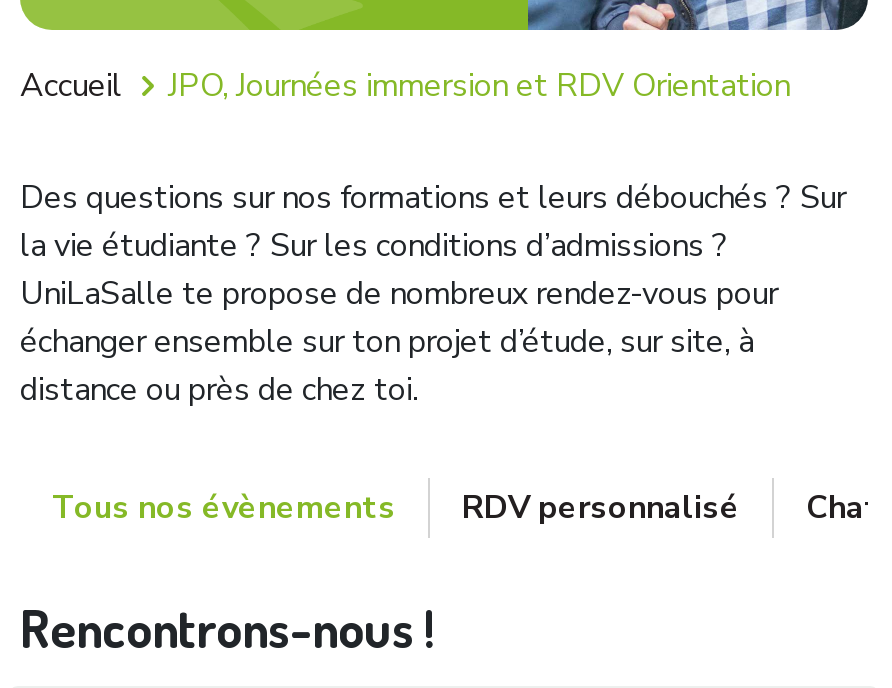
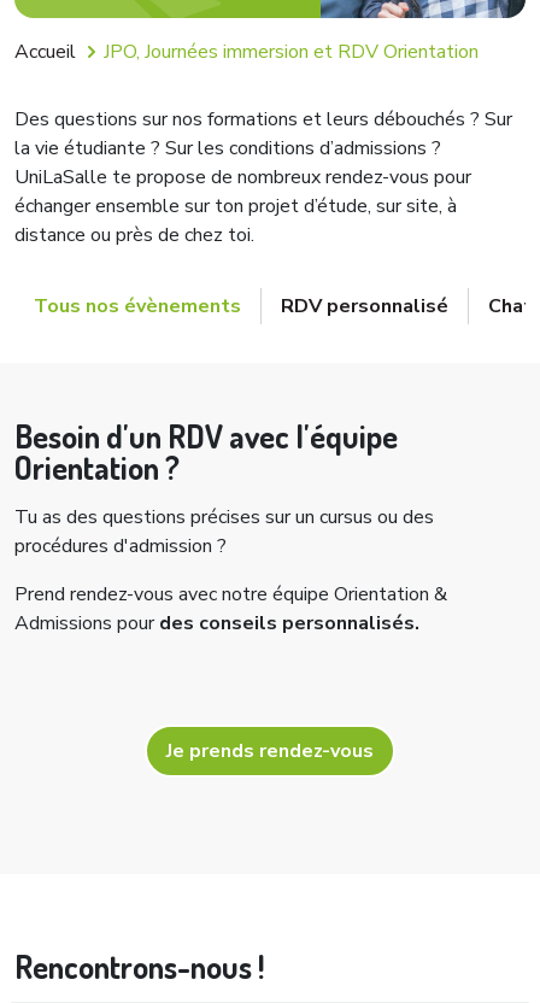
+ Besoin d'un RDV avec l'équipe
+ Orientation ?
+ Tu as des questions précises sur un cursus ou des
+ procédures d'admission ?
+ Prend rendez-vous avec notre équipe Orientation &
+ Admissions pour des conseils personnalisés.

+ Je prends rendez-vous
